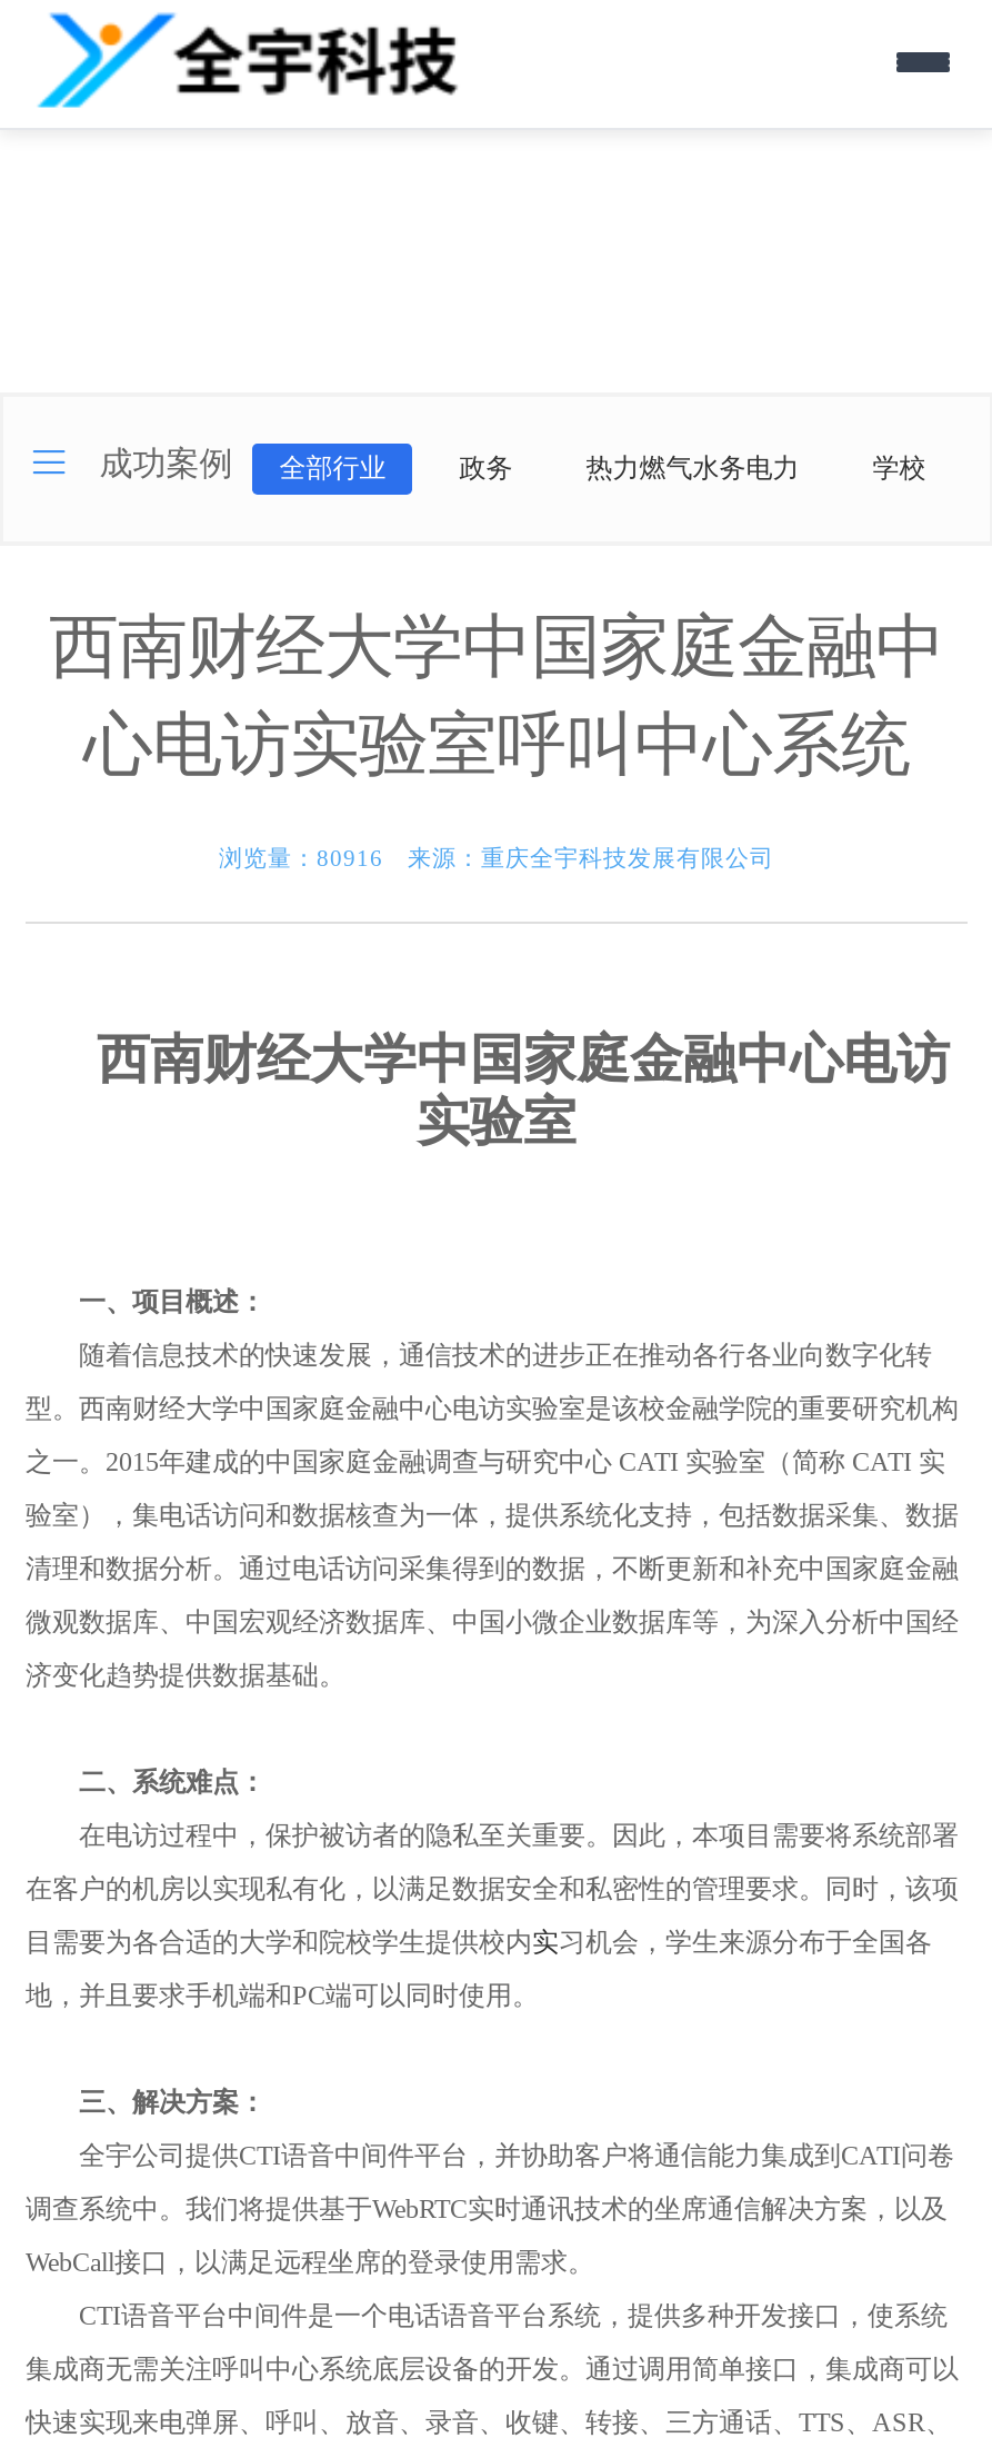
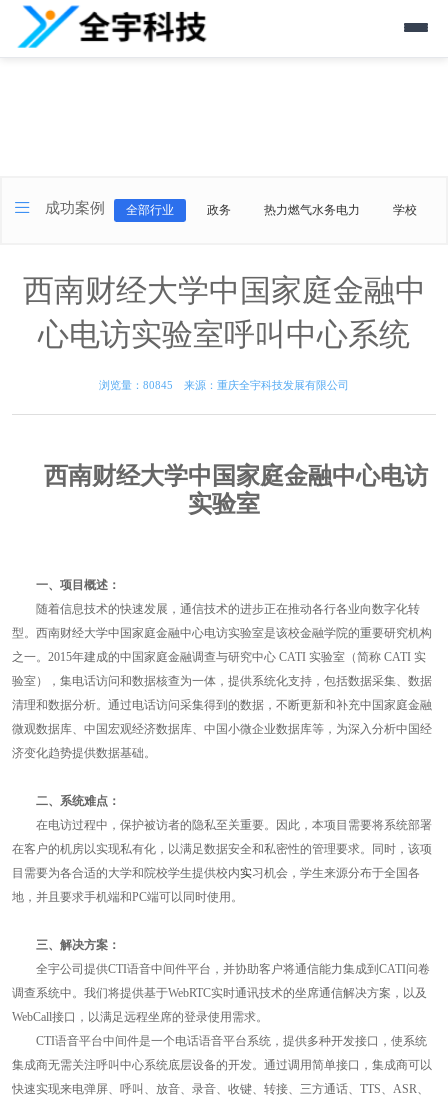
- 浏览量：80916 来源：重庆全宇科技发展有限公司
+ 浏览量：80845 来源：重庆全宇科技发展有限公司
